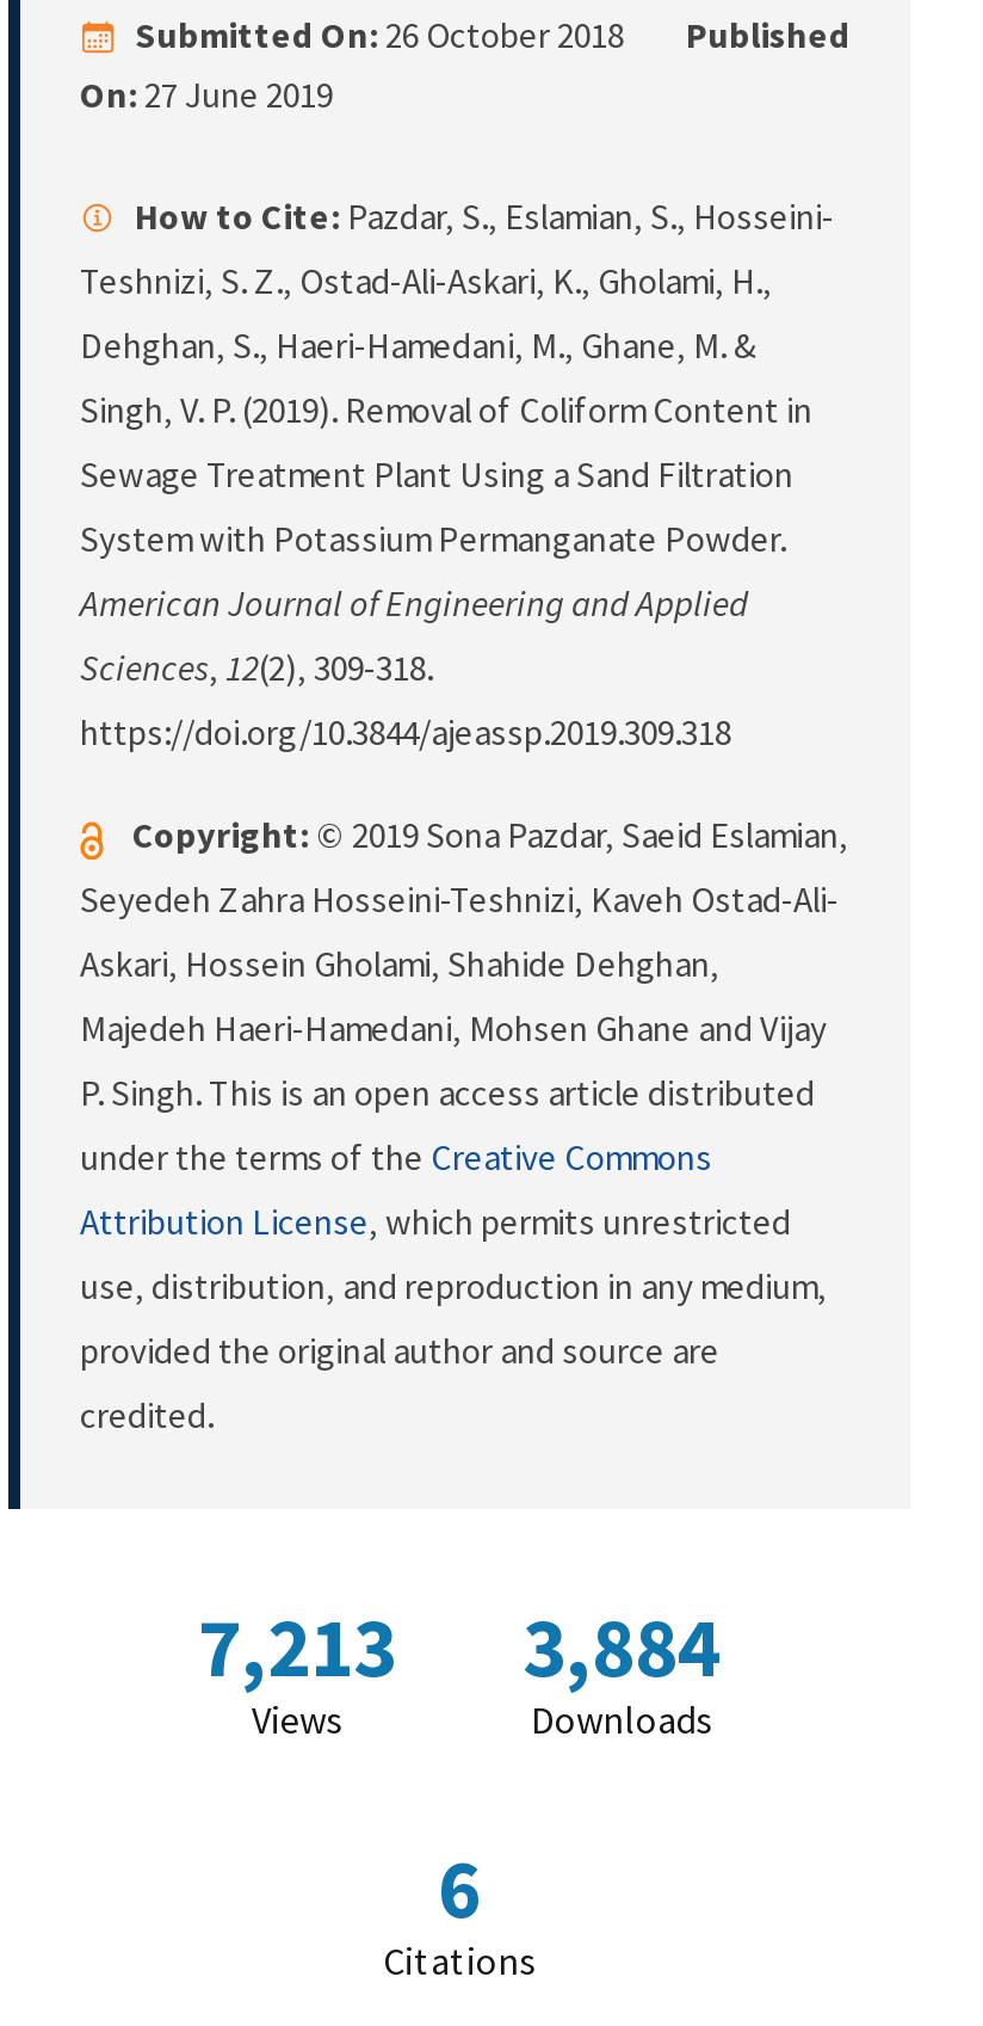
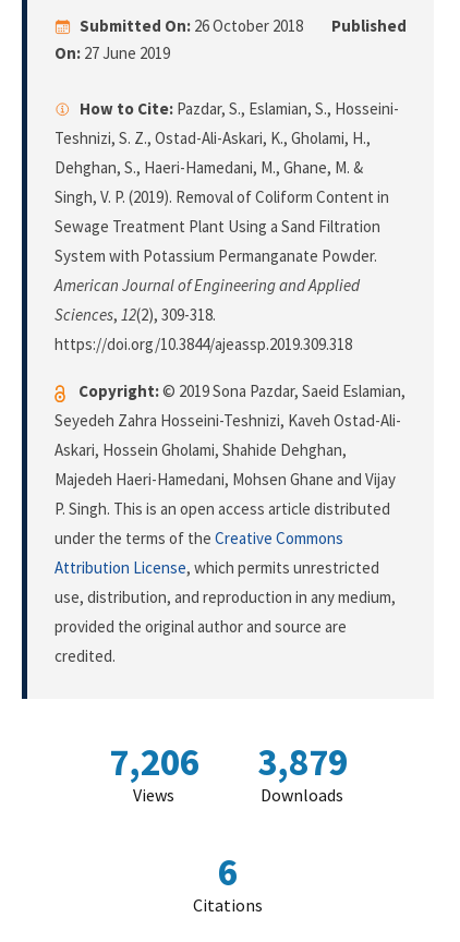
- 7,213
+ 7,206

- 3,884
+ 3,879
